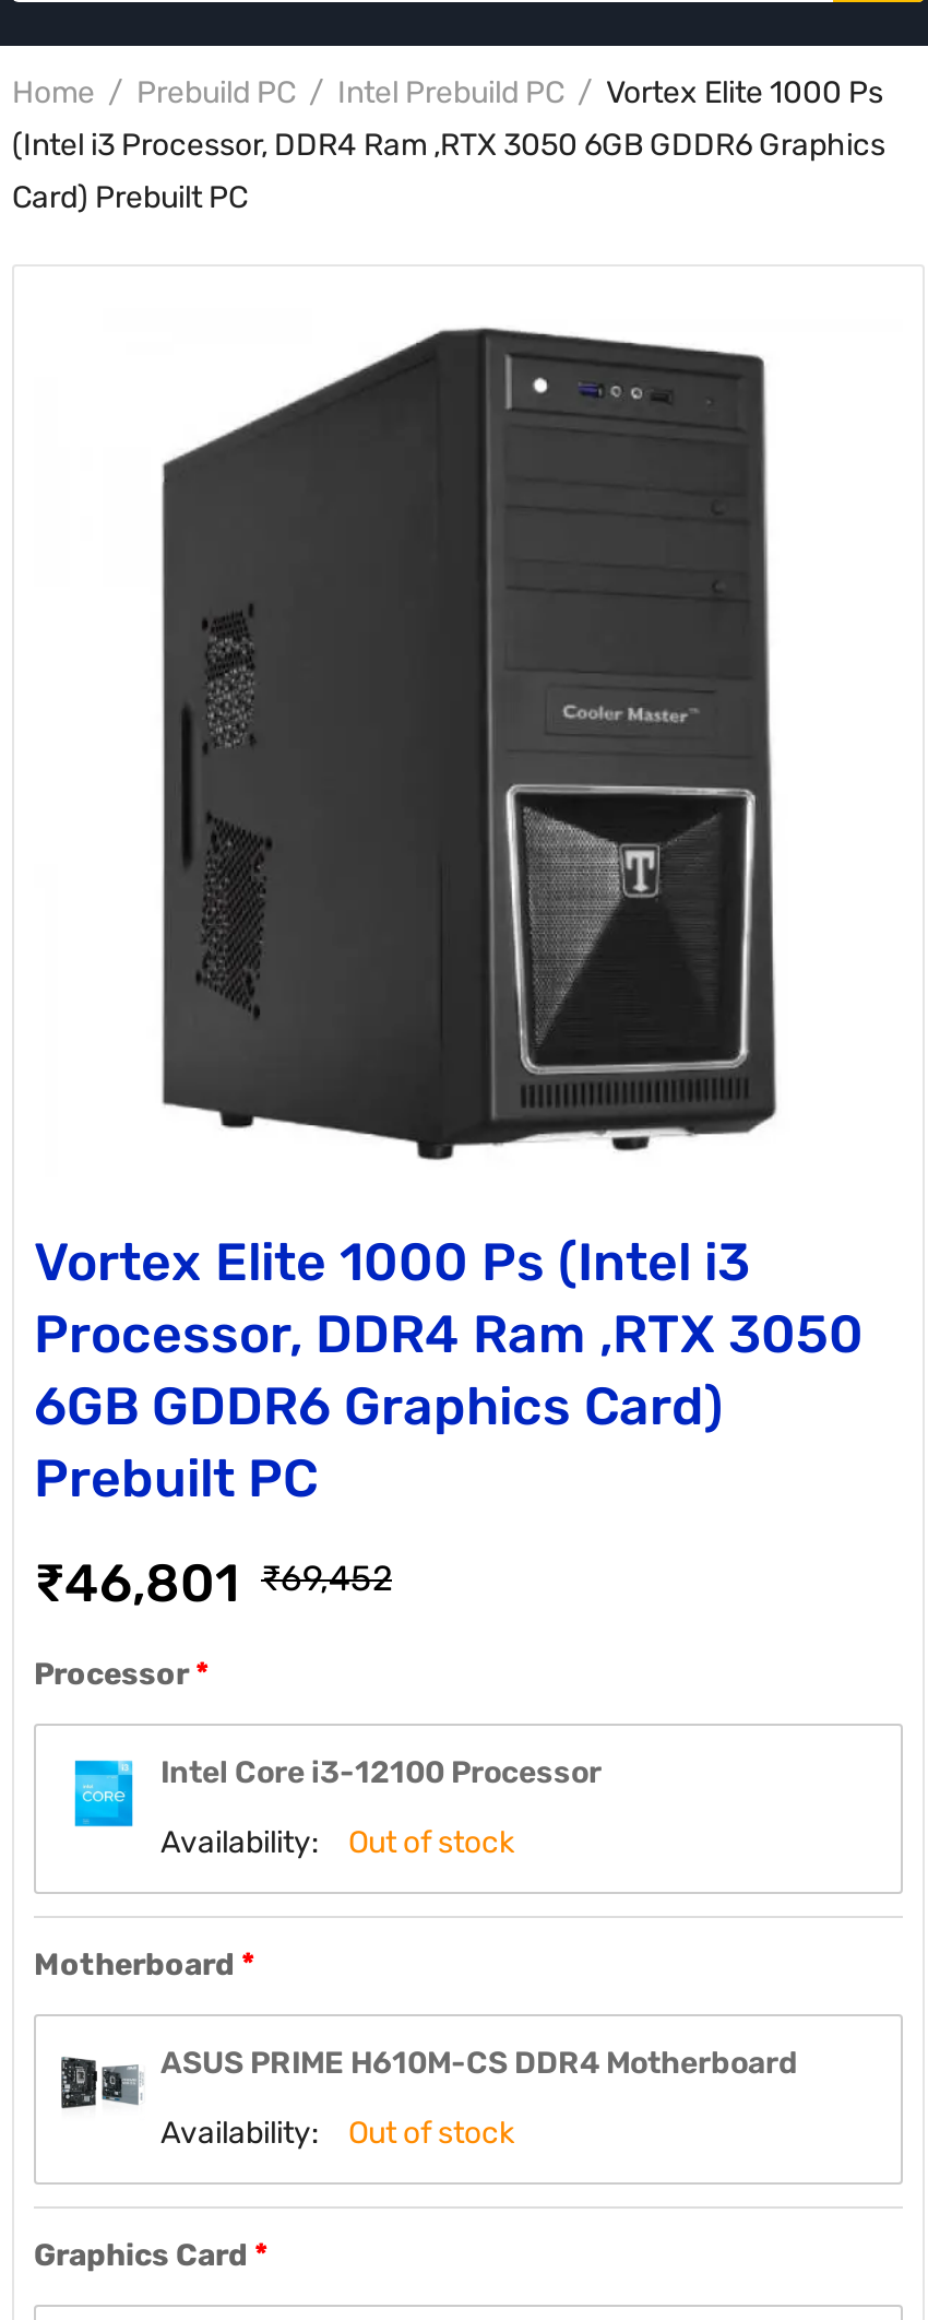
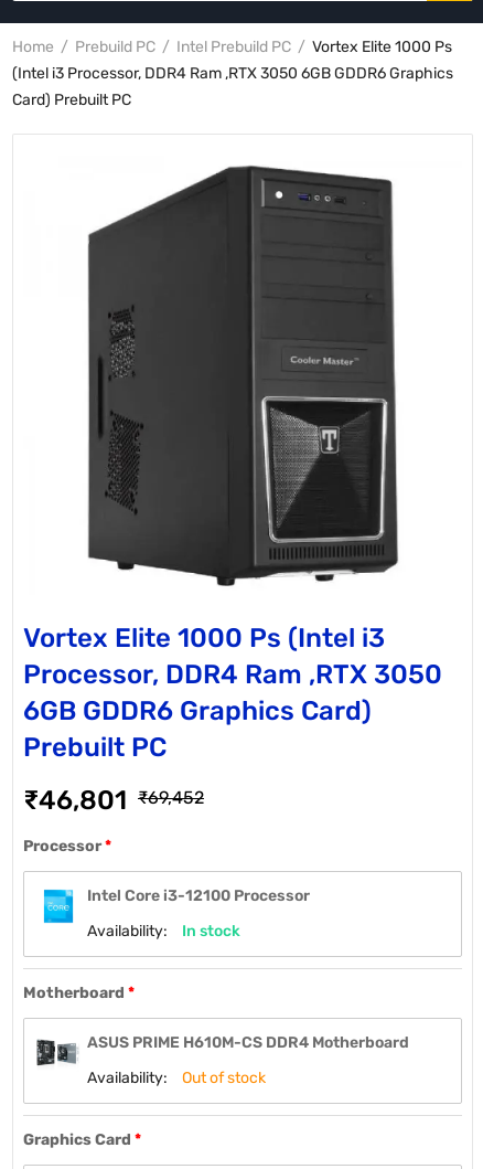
- Availability: Out of stock
+ Availability: In stock
